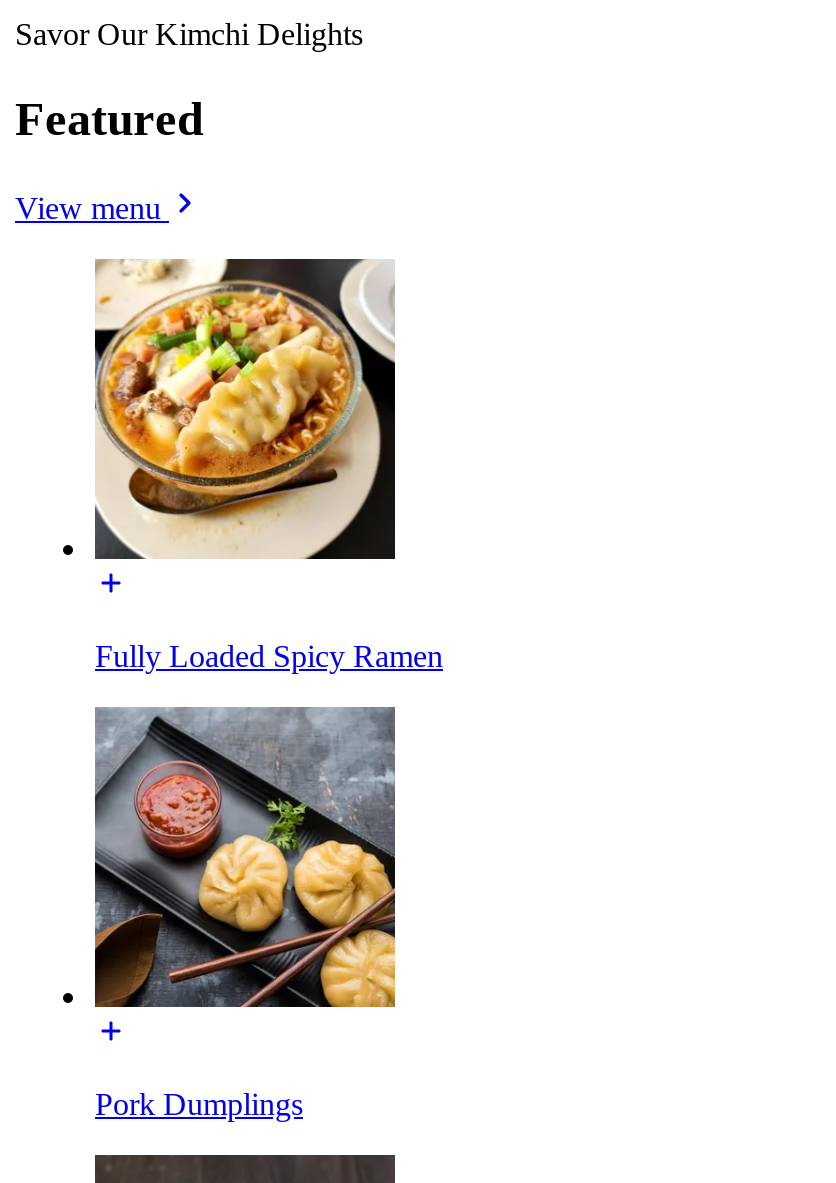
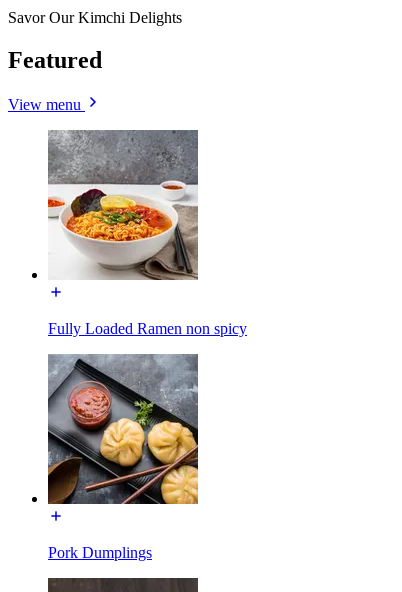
- [image]
- Fully Loaded Spicy Ramen
+ [image]
+ Fully Loaded Ramen non spicy
